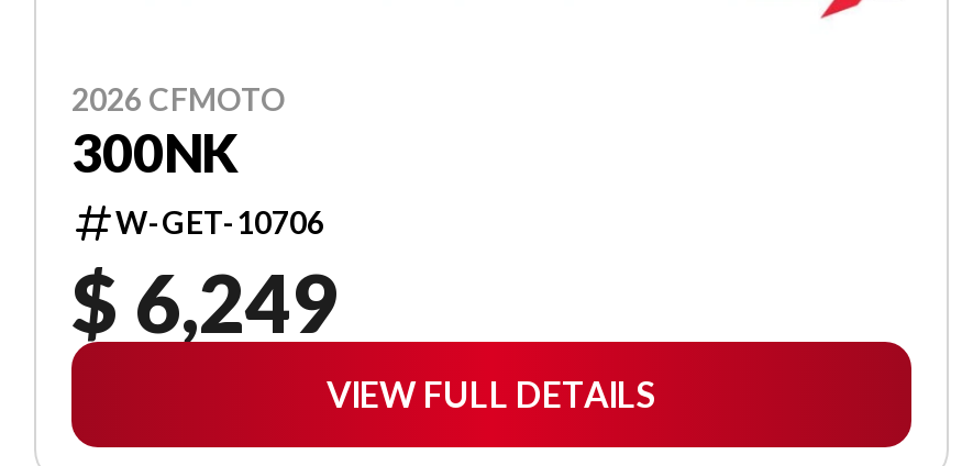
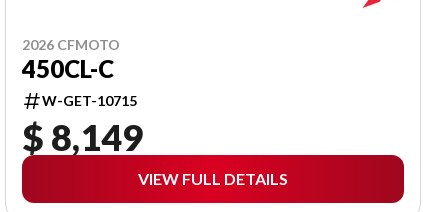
- 300NK
- W-GET-10706
- $ 6,249
+ 450CL-C
+ W-GET-10715
+ $ 8,149
